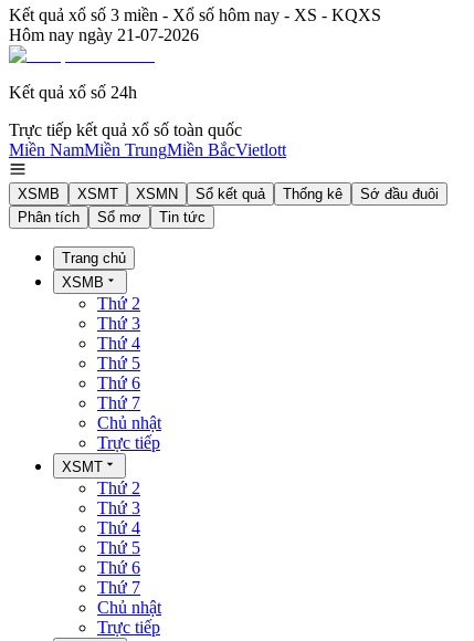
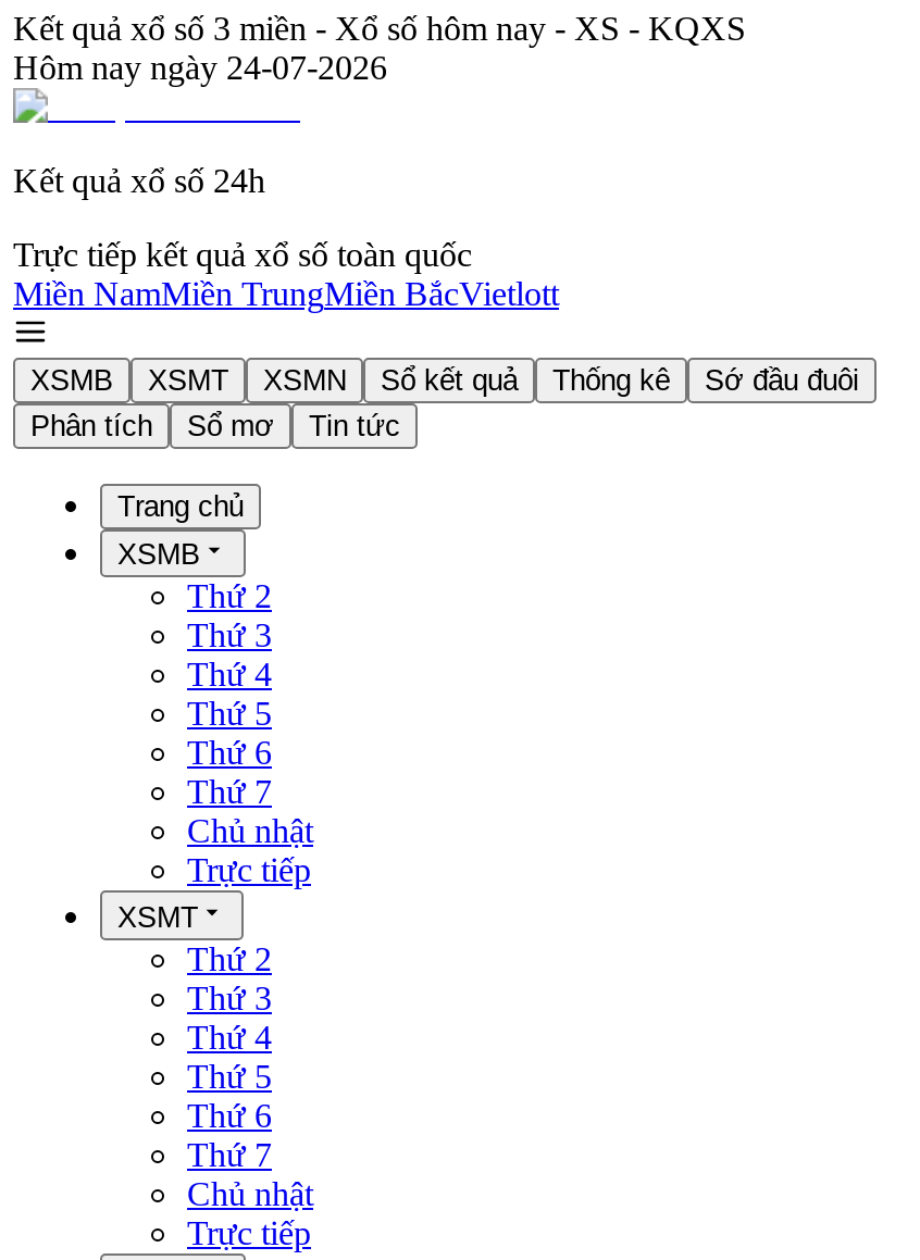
- Hôm nay ngày 21-07-2026
+ Hôm nay ngày 24-07-2026
